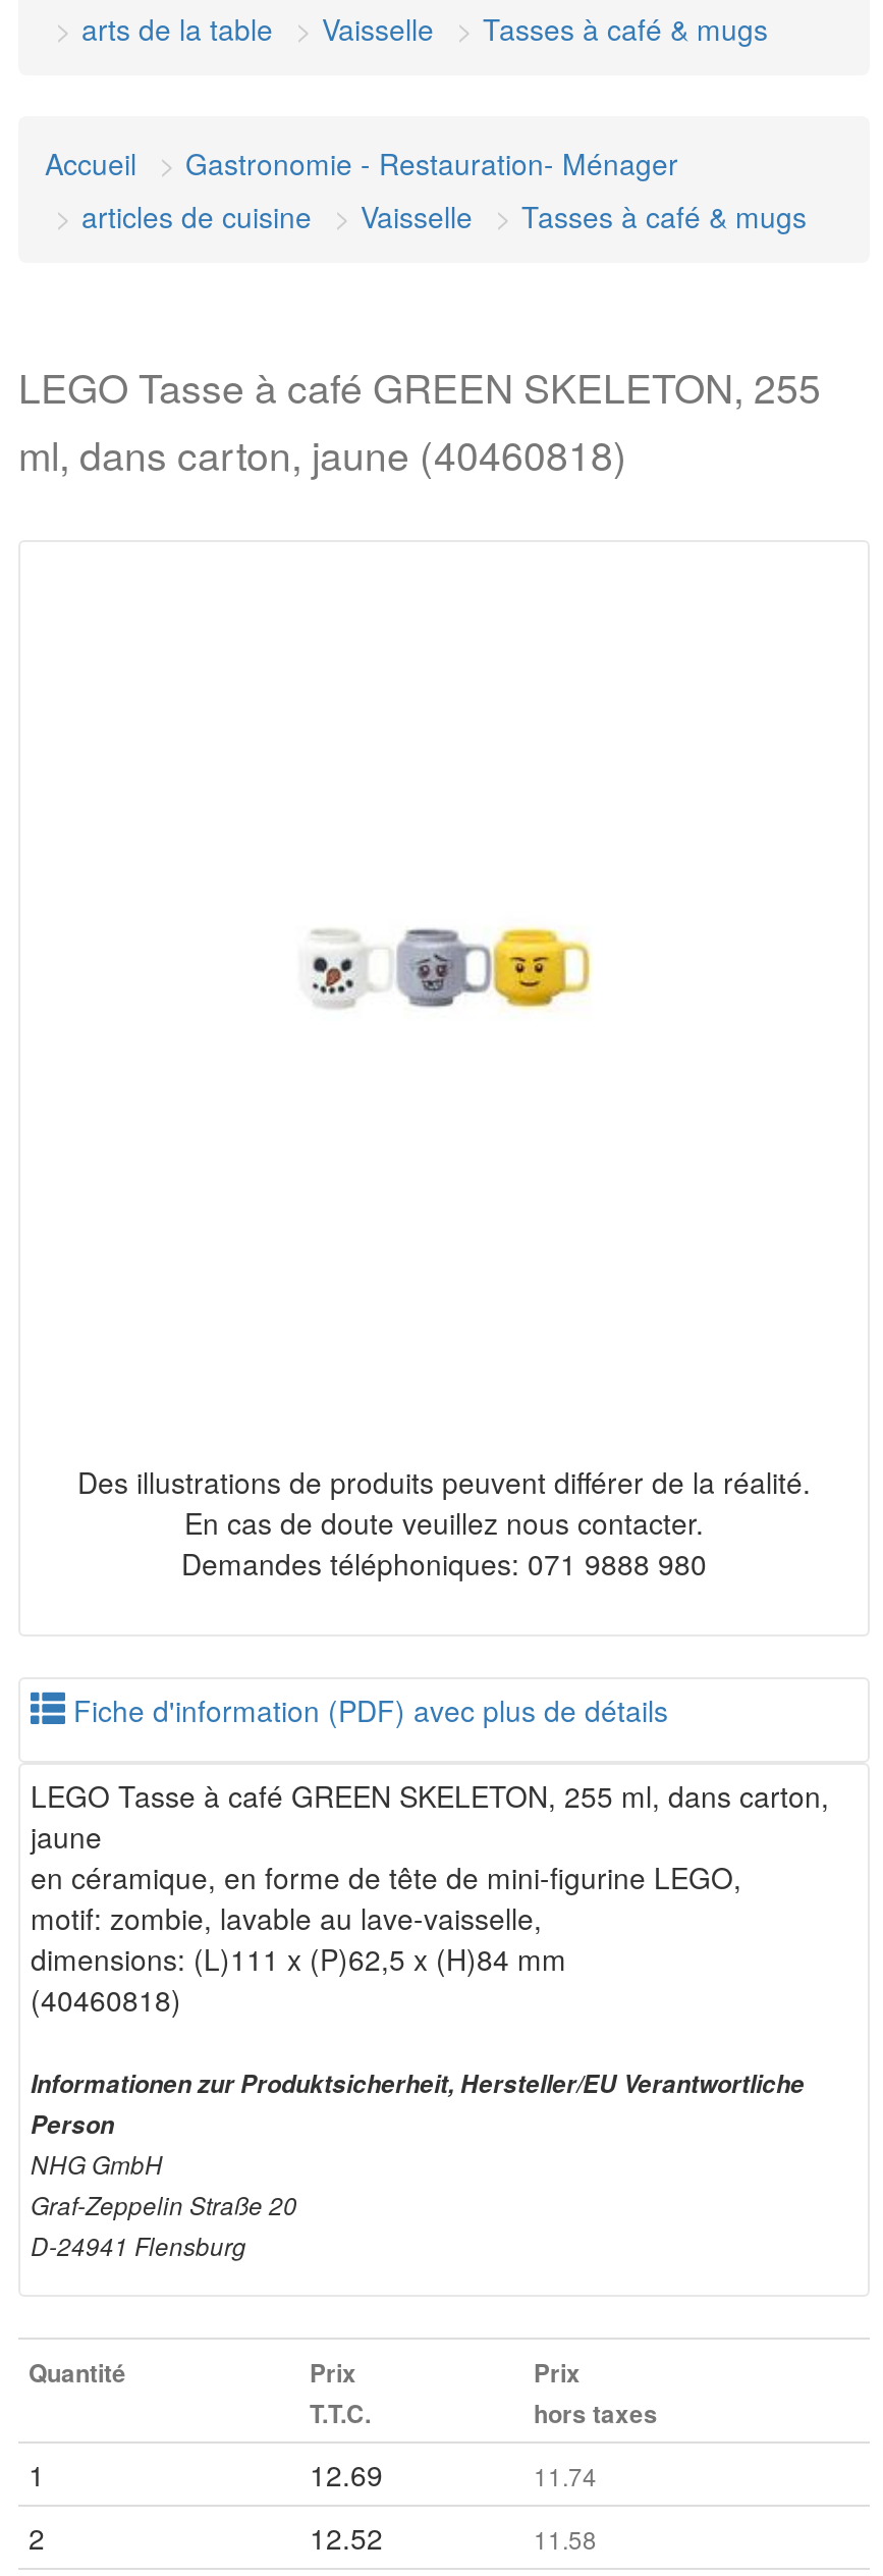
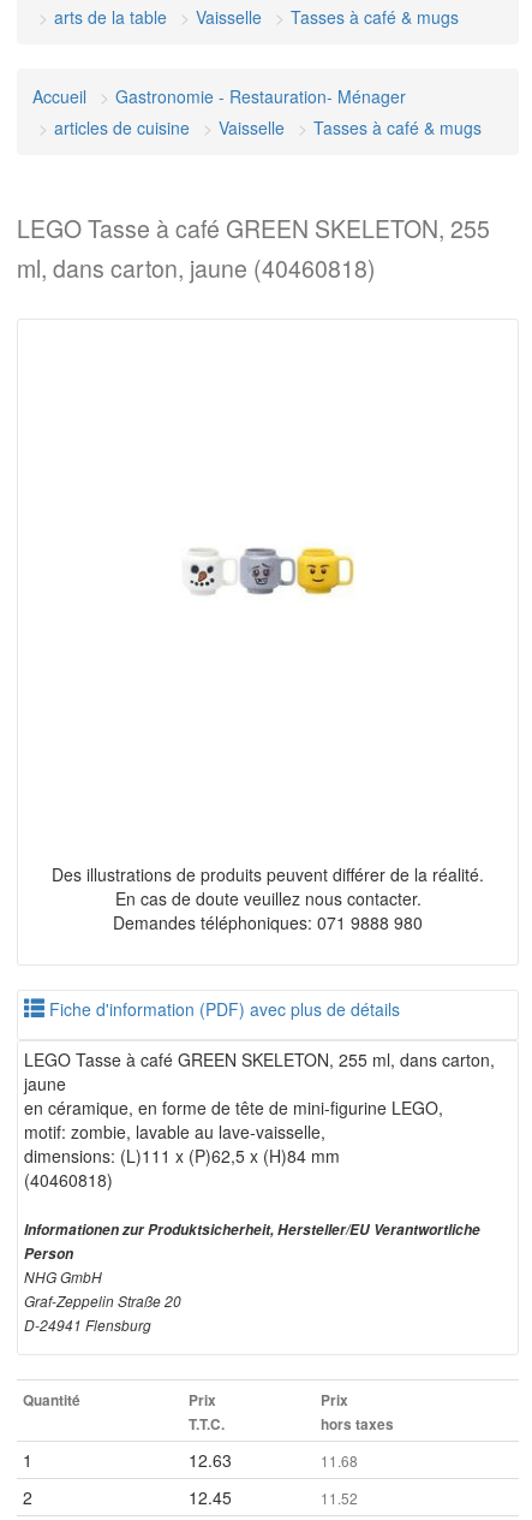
- 12.69
+ 12.63

- 11.74
+ 11.68

- 12.52
+ 12.45

- 11.58
+ 11.52
